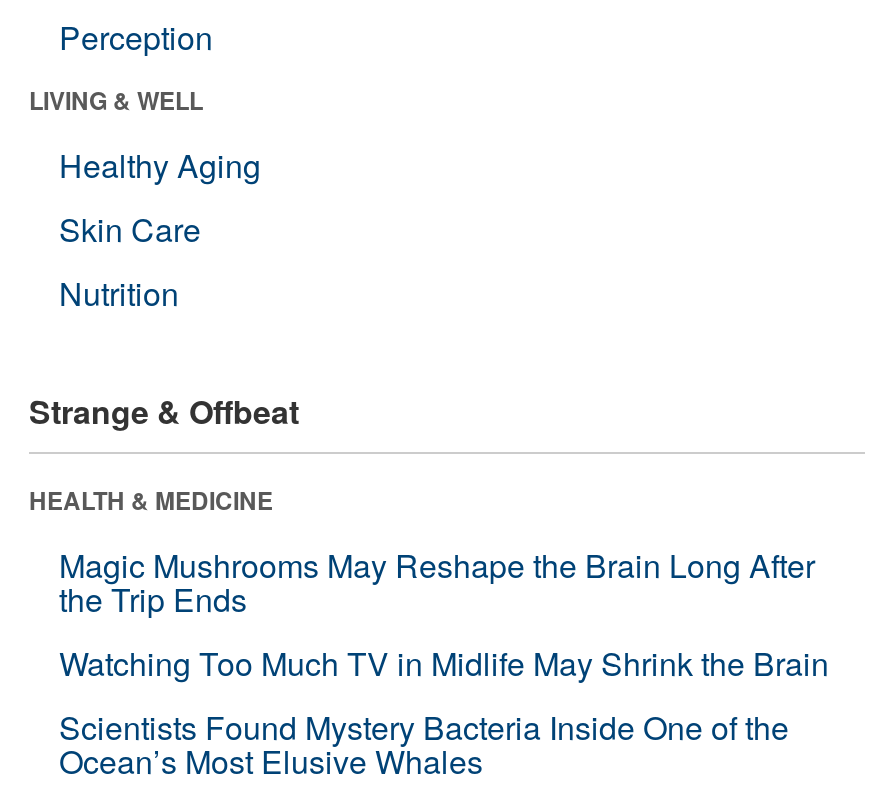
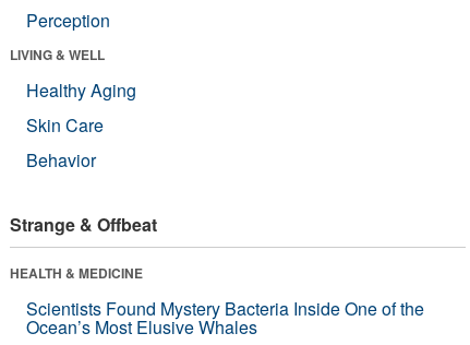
- Nutrition
+ Behavior

- Magic Mushrooms May Reshape the Brain Long After
- the Trip Ends
- Watching Too Much TV in Midlife May Shrink the Brain
